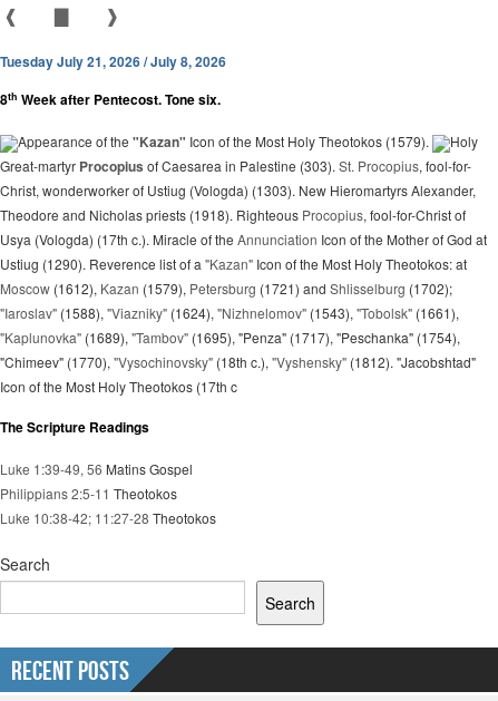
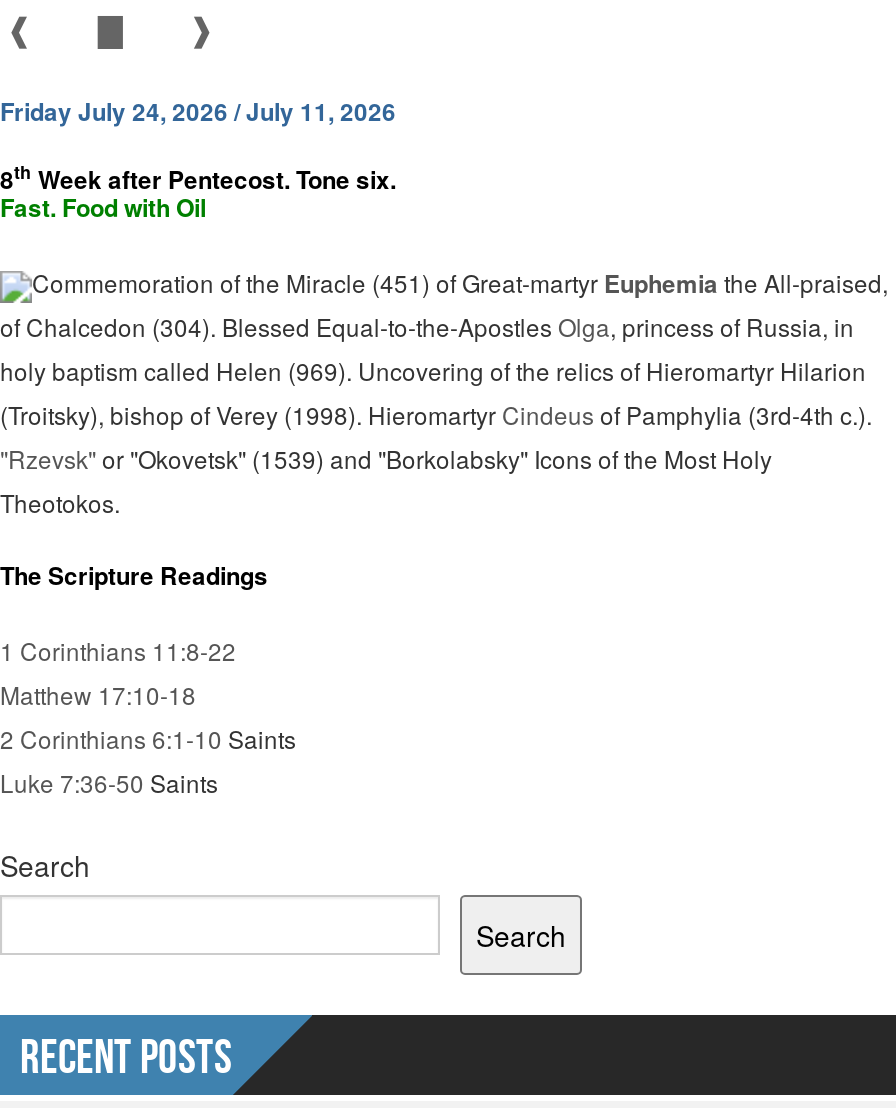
- Tuesday July 21, 2026 / July 8, 2026
+ Friday July 24, 2026 / July 11, 2026

- Appearance of the "Kazan" Icon of the Most Holy Theotokos (1579).
- Holy
- Great-martyr Procopius of Caesarea in Palestine (303). St. Procopius, fool-for-
- Christ, wonderworker of Ustiug (Vologda) (1303). New Hieromartyrs Alexander,
- Theodore and Nicholas priests (1918). Righteous Procopius, fool-for-Christ of
- Usya (Vologda) (17th c.). Miracle of the Annunciation Icon of the Mother of God at
- Ustiug (1290). Reverence list of a "Kazan" Icon of the Most Holy Theotokos: at
- Moscow (1612), Kazan (1579), Petersburg (1721) and Shlisselburg (1702);
- "Iaroslav" (1588), "Viazniky" (1624), "Nizhnelomov" (1543), "Tobolsk" (1661),
- "Kaplunovka" (1689), "Tambov" (1695), "Penza" (1717), "Peschanka" (1754),
- "Chimeev" (1770), "Vysochinovsky" (18th c.), "Vyshensky" (1812). "Jacobshtad"
- Icon of the Most Holy Theotokos (17th c
+ Fast. Food with Oil
+ Commemoration of the Miracle (451) of Great-martyr Euphemia the All-praised,
+ of Chalcedon (304). Blessed Equal-to-the-Apostles Olga, princess of Russia, in
+ holy baptism called Helen (969). Uncovering of the relics of Hieromartyr Hilarion
+ (Troitsky), bishop of Verey (1998). Hieromartyr Cindeus of Pamphylia (3rd-4th c.).
+ "Rzevsk" or "Okovetsk" (1539) and "Borkolabsky" Icons of the Most Holy
+ Theotokos.

moved up: The Scripture Readings

- Luke 1:39-49, 56 Matins Gospel
- Philippians 2:5-11 Theotokos
- Luke 10:38-42; 11:27-28 Theotokos
+ 1 Corinthians 11:8-22
+ Matthew 17:10-18
+ 2 Corinthians 6:1-10 Saints
+ Luke 7:36-50 Saints
